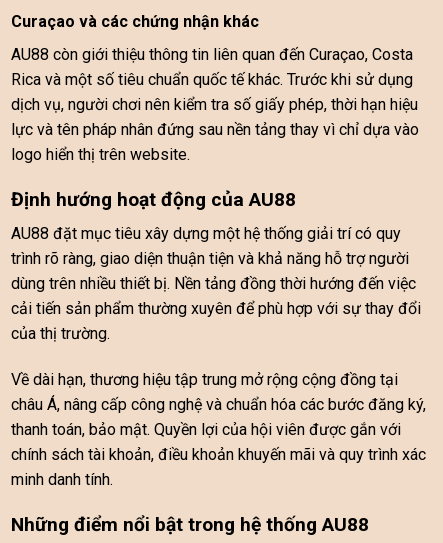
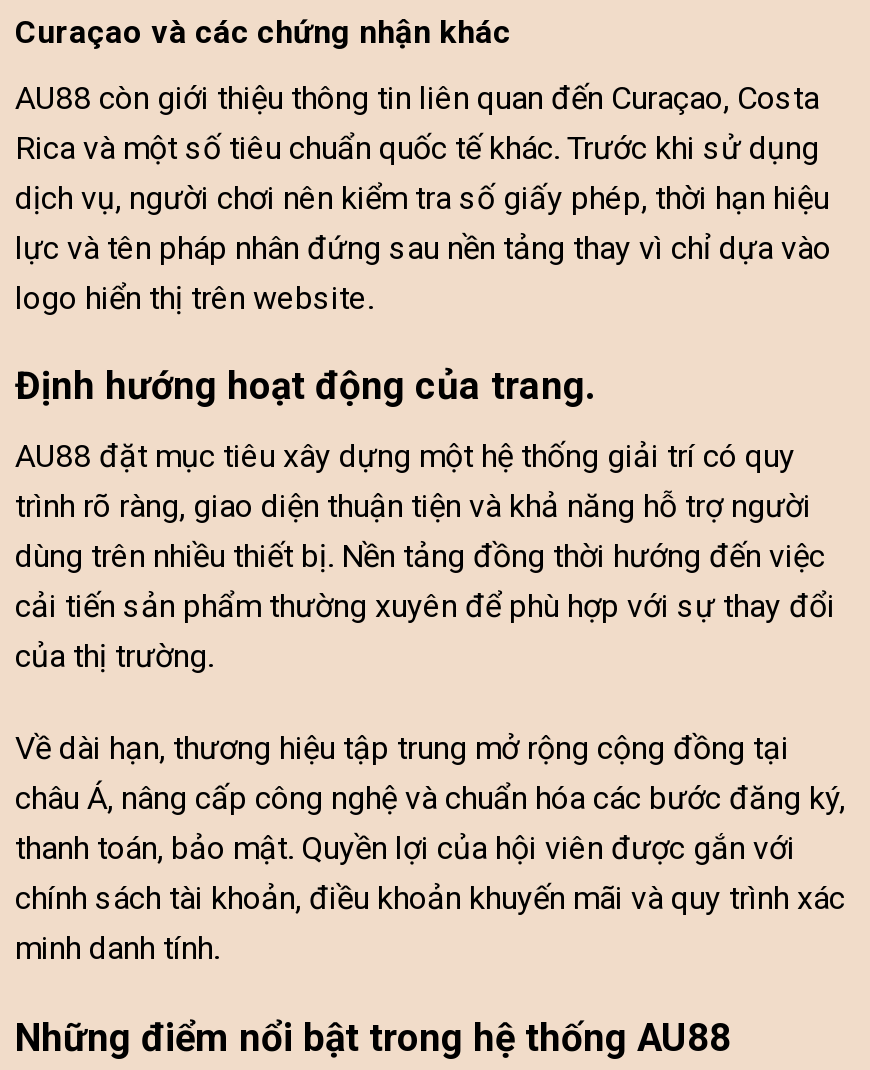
- Định hướng hoạt động của AU88
+ Định hướng hoạt động của trang.
